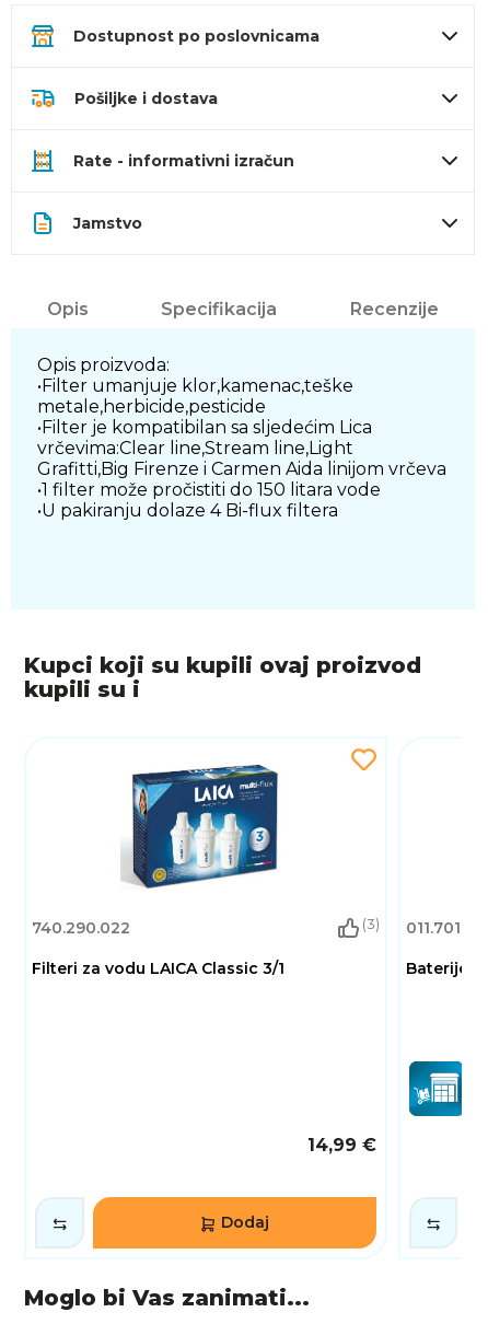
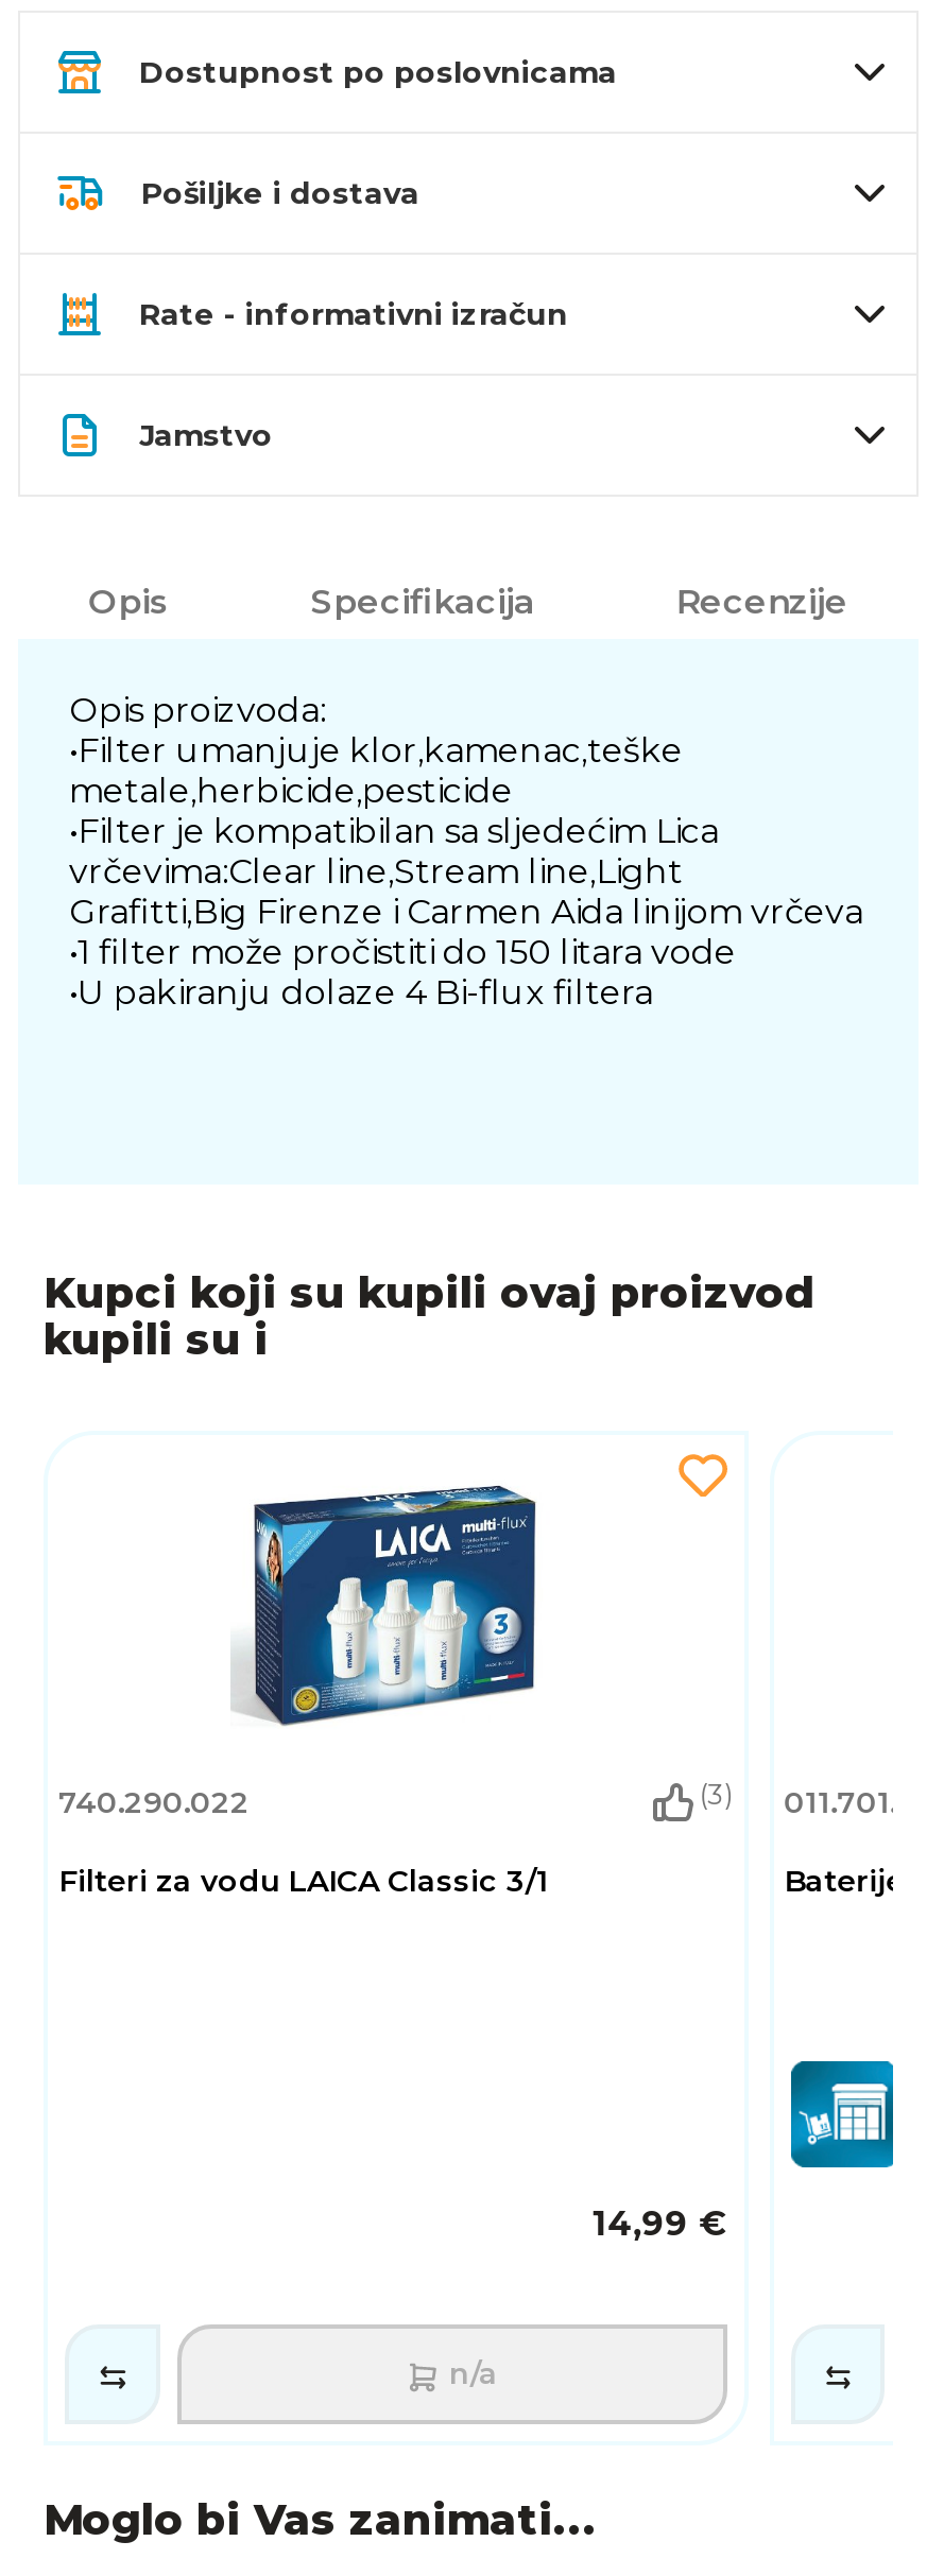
- Dodaj
+ n/a
